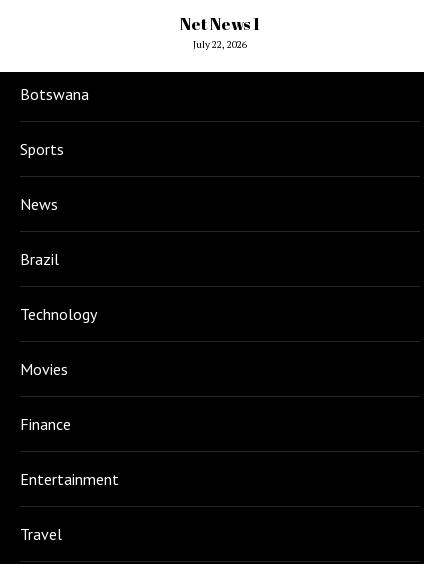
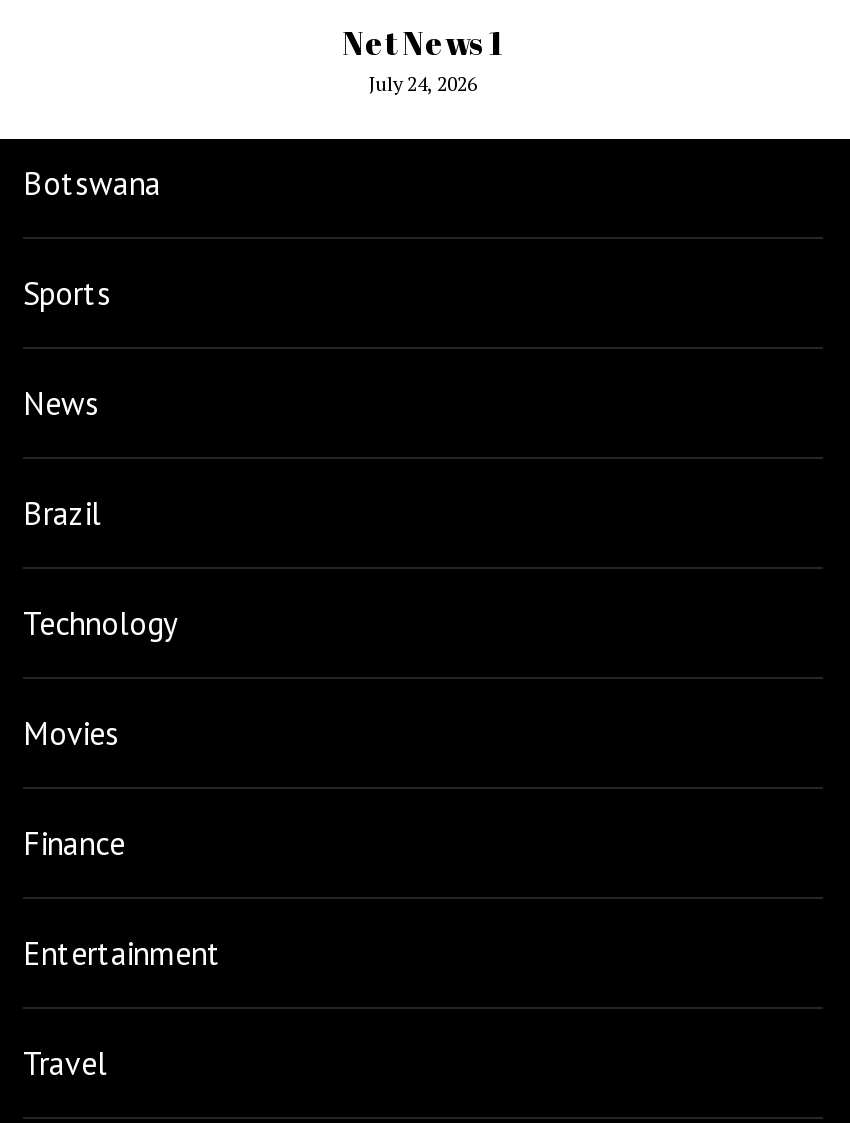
- July 22, 2026
+ July 24, 2026
